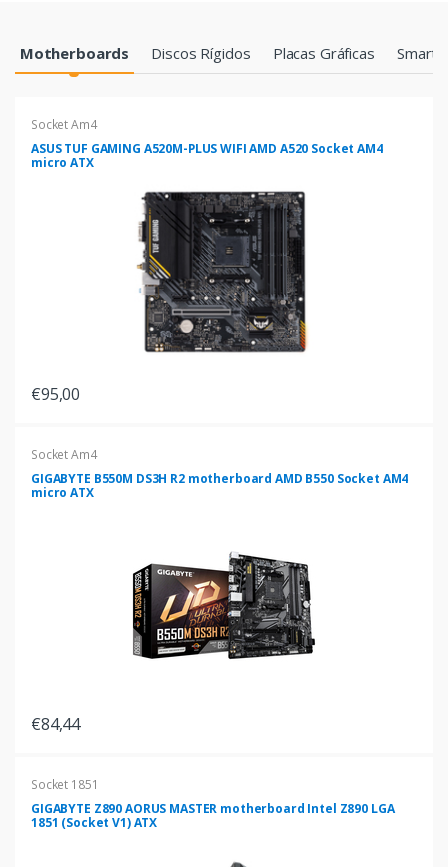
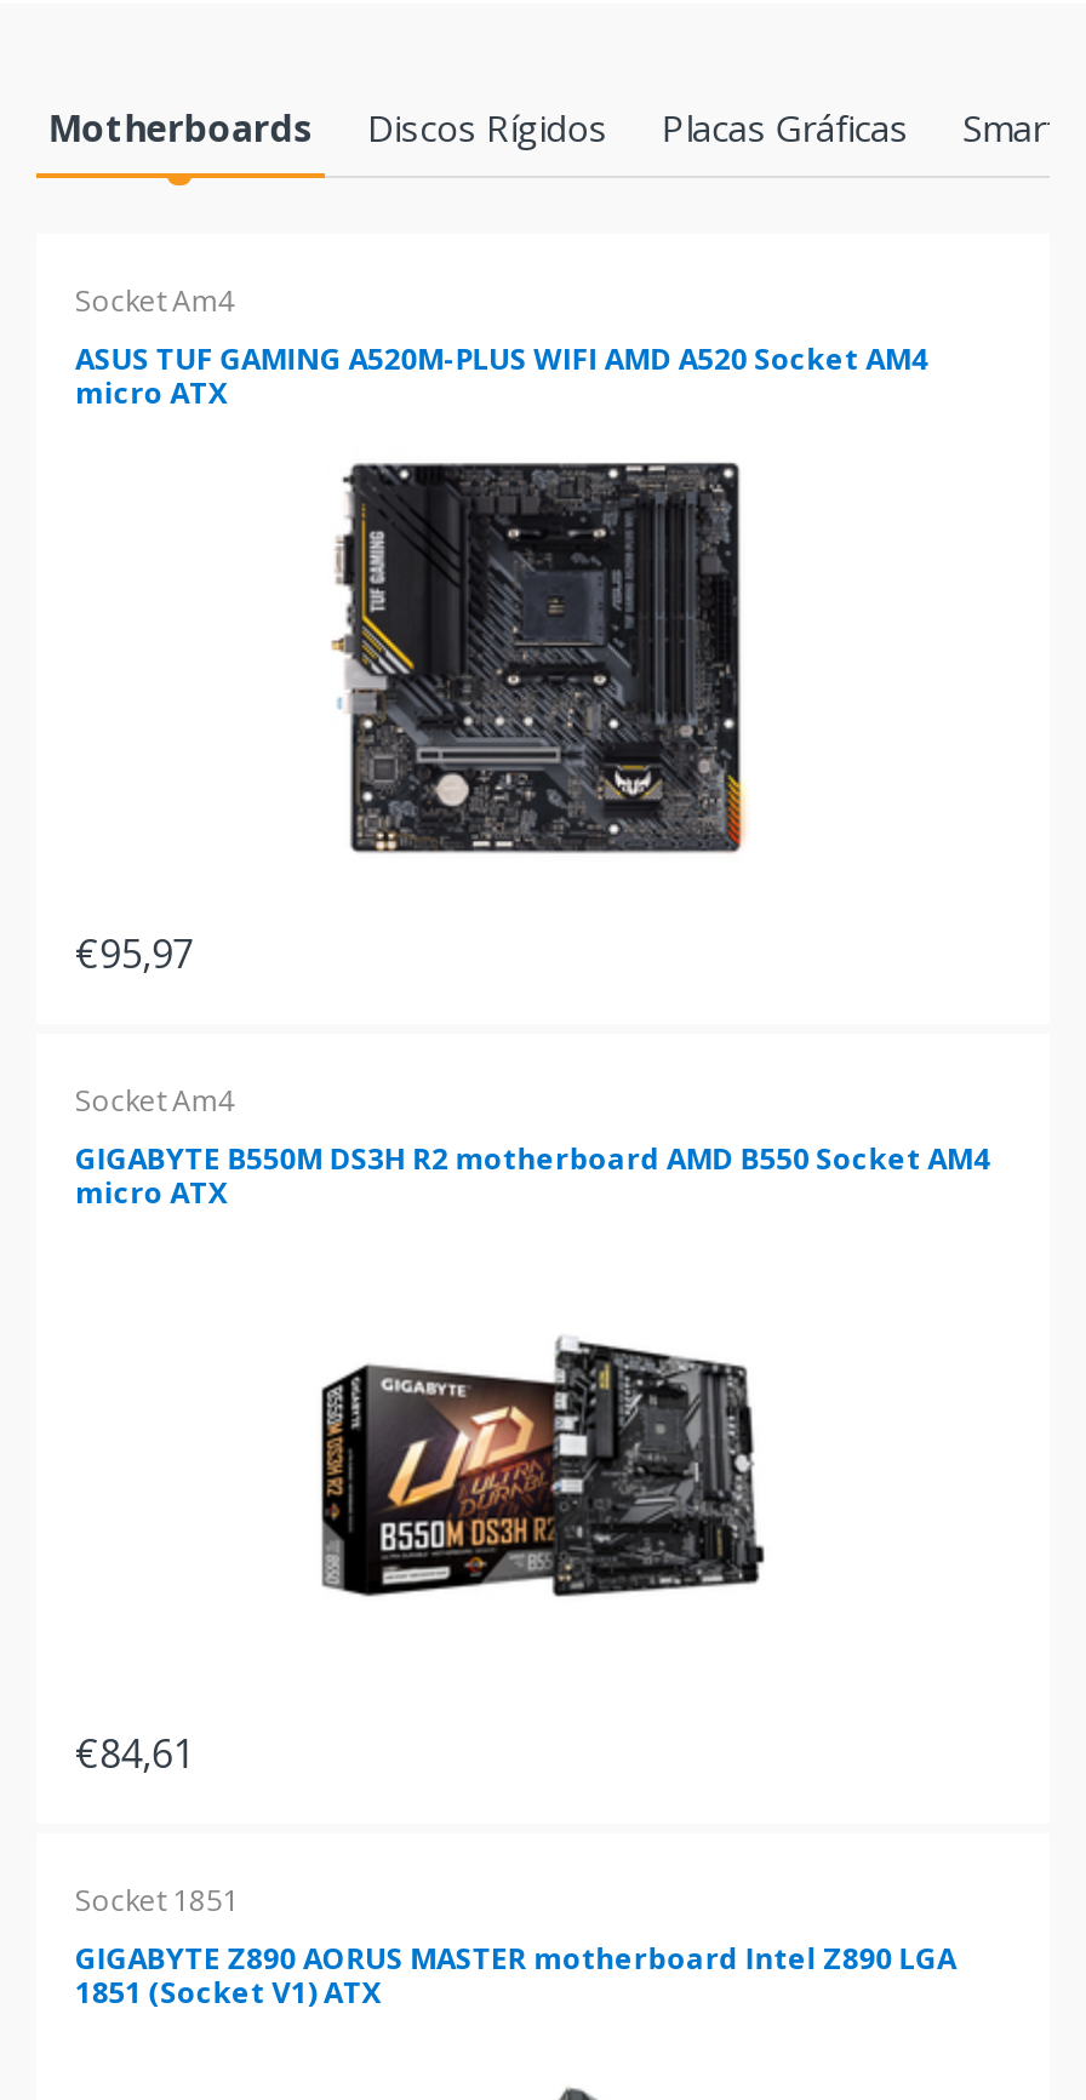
- €95,00
+ €95,97

- €84,44
+ €84,61
